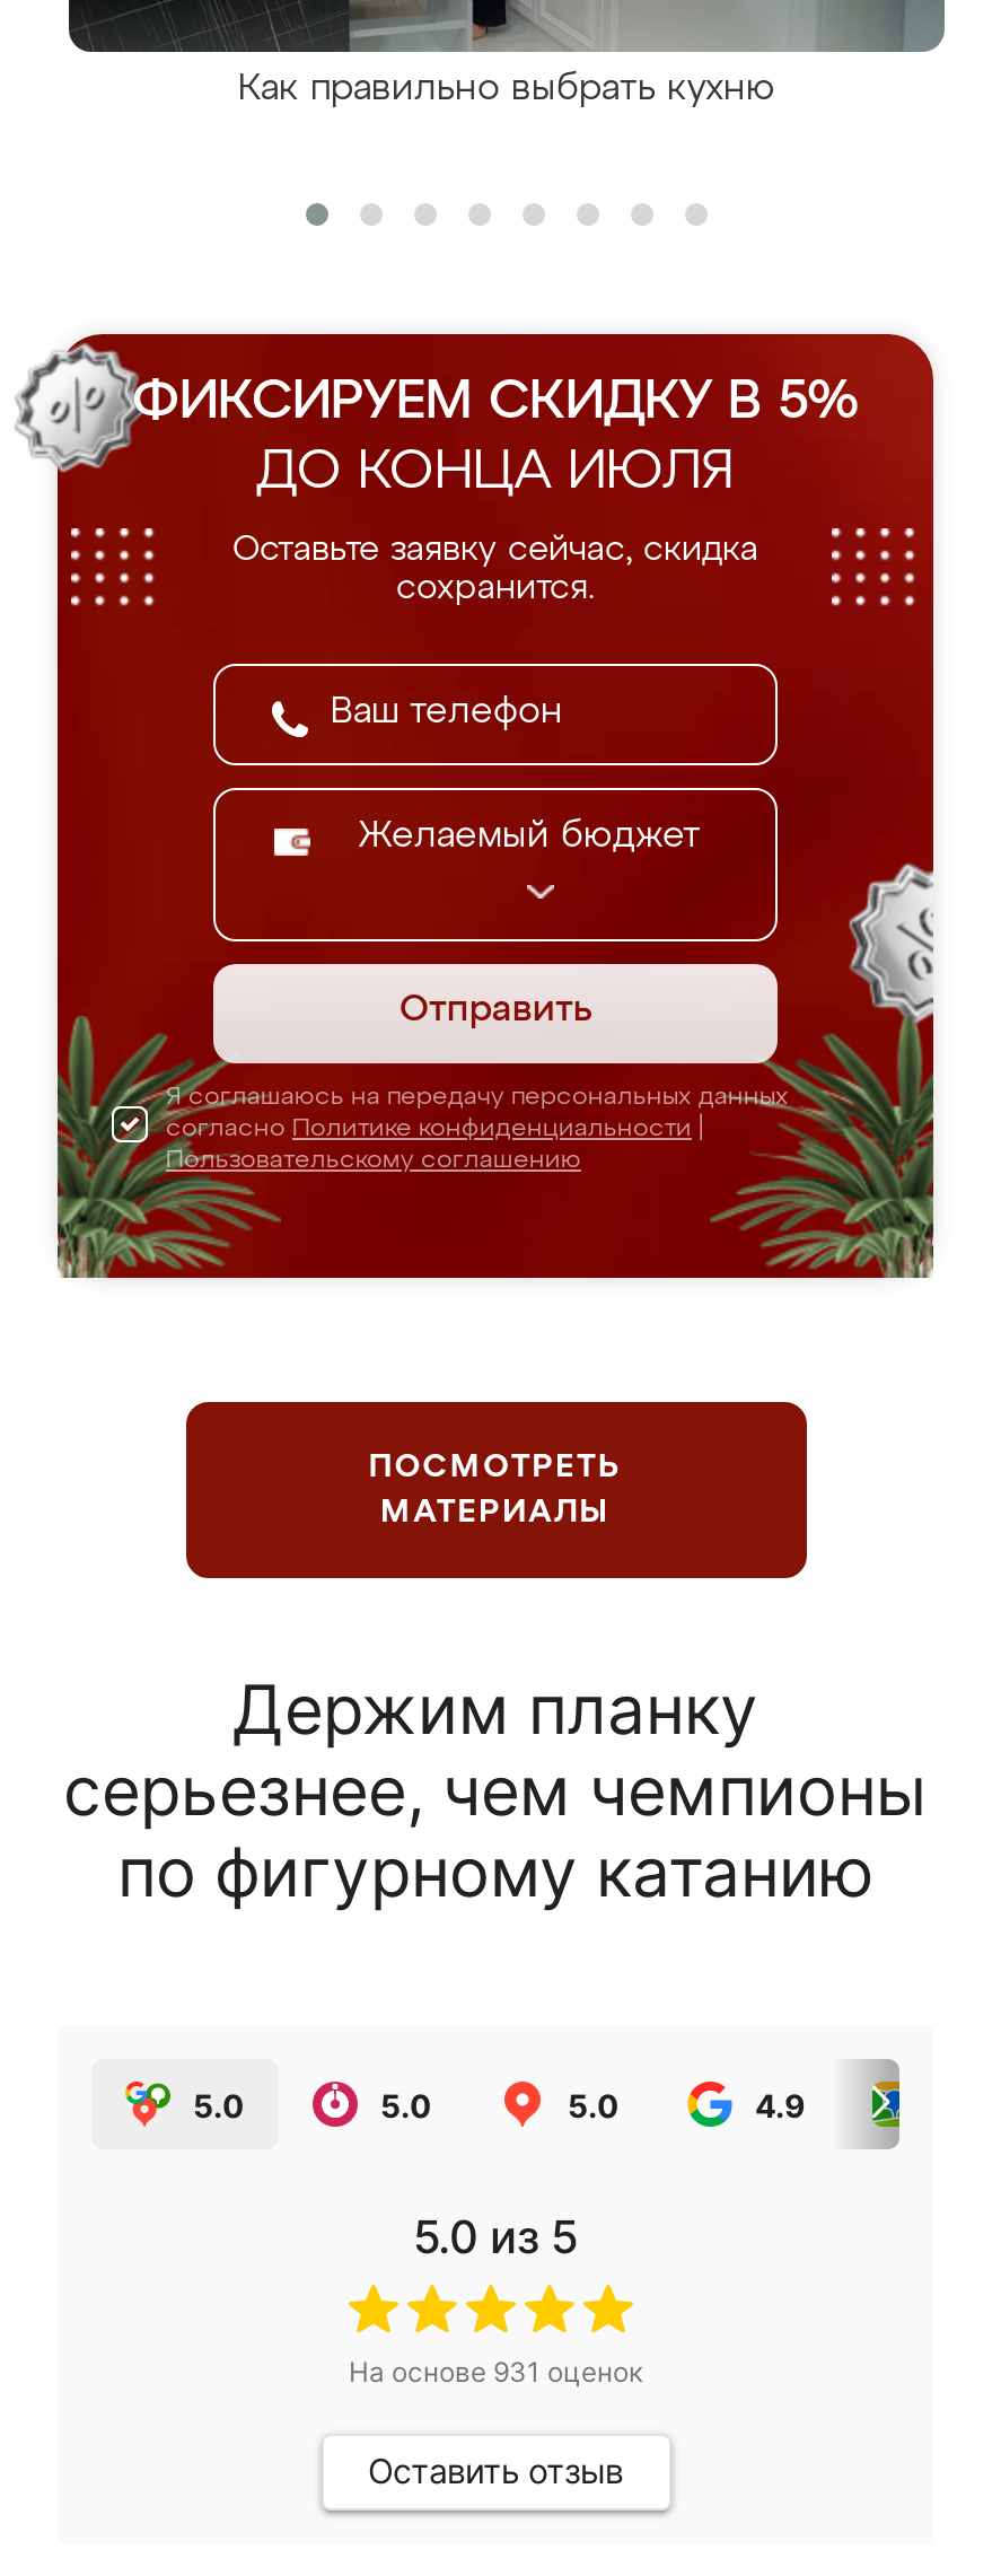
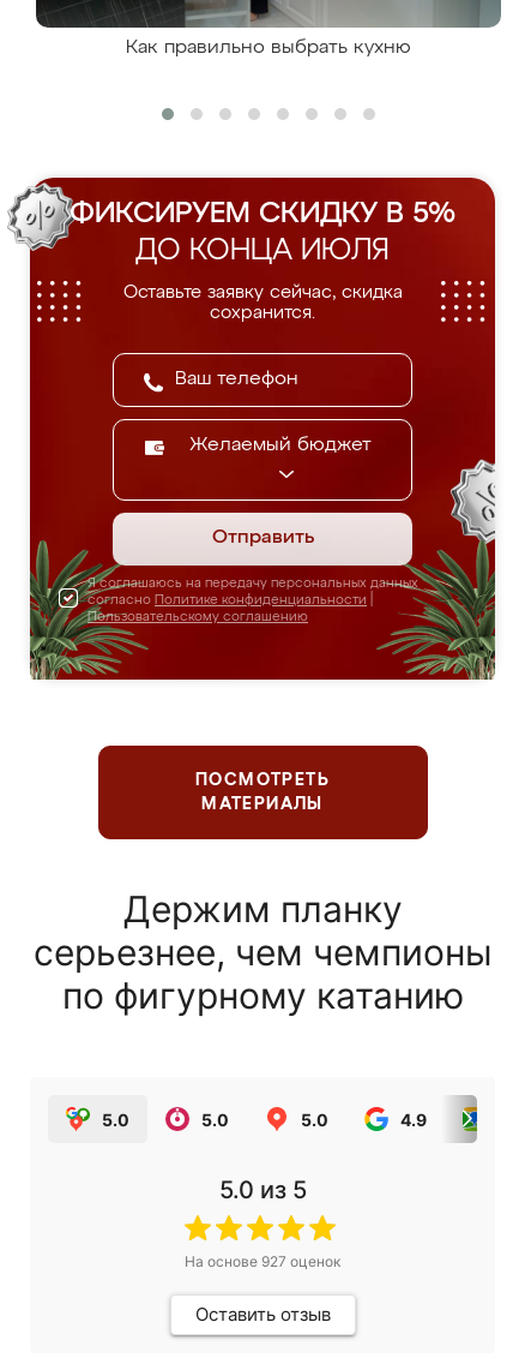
- На основе 931 оценок
+ На основе 927 оценок
